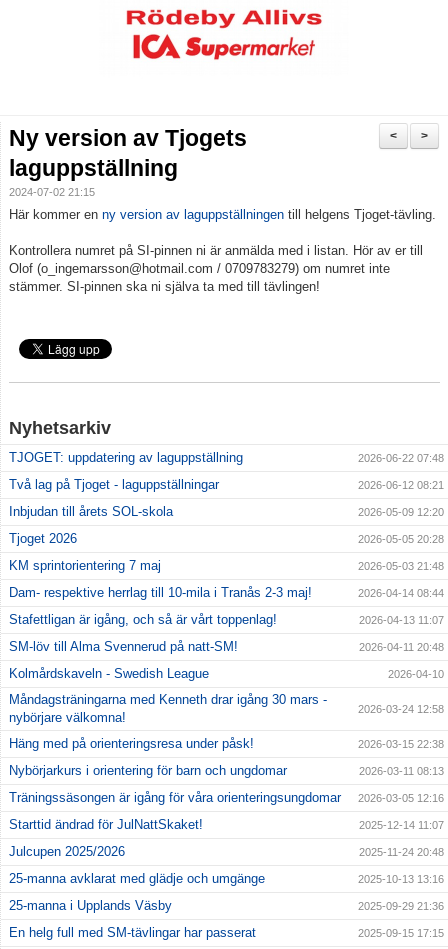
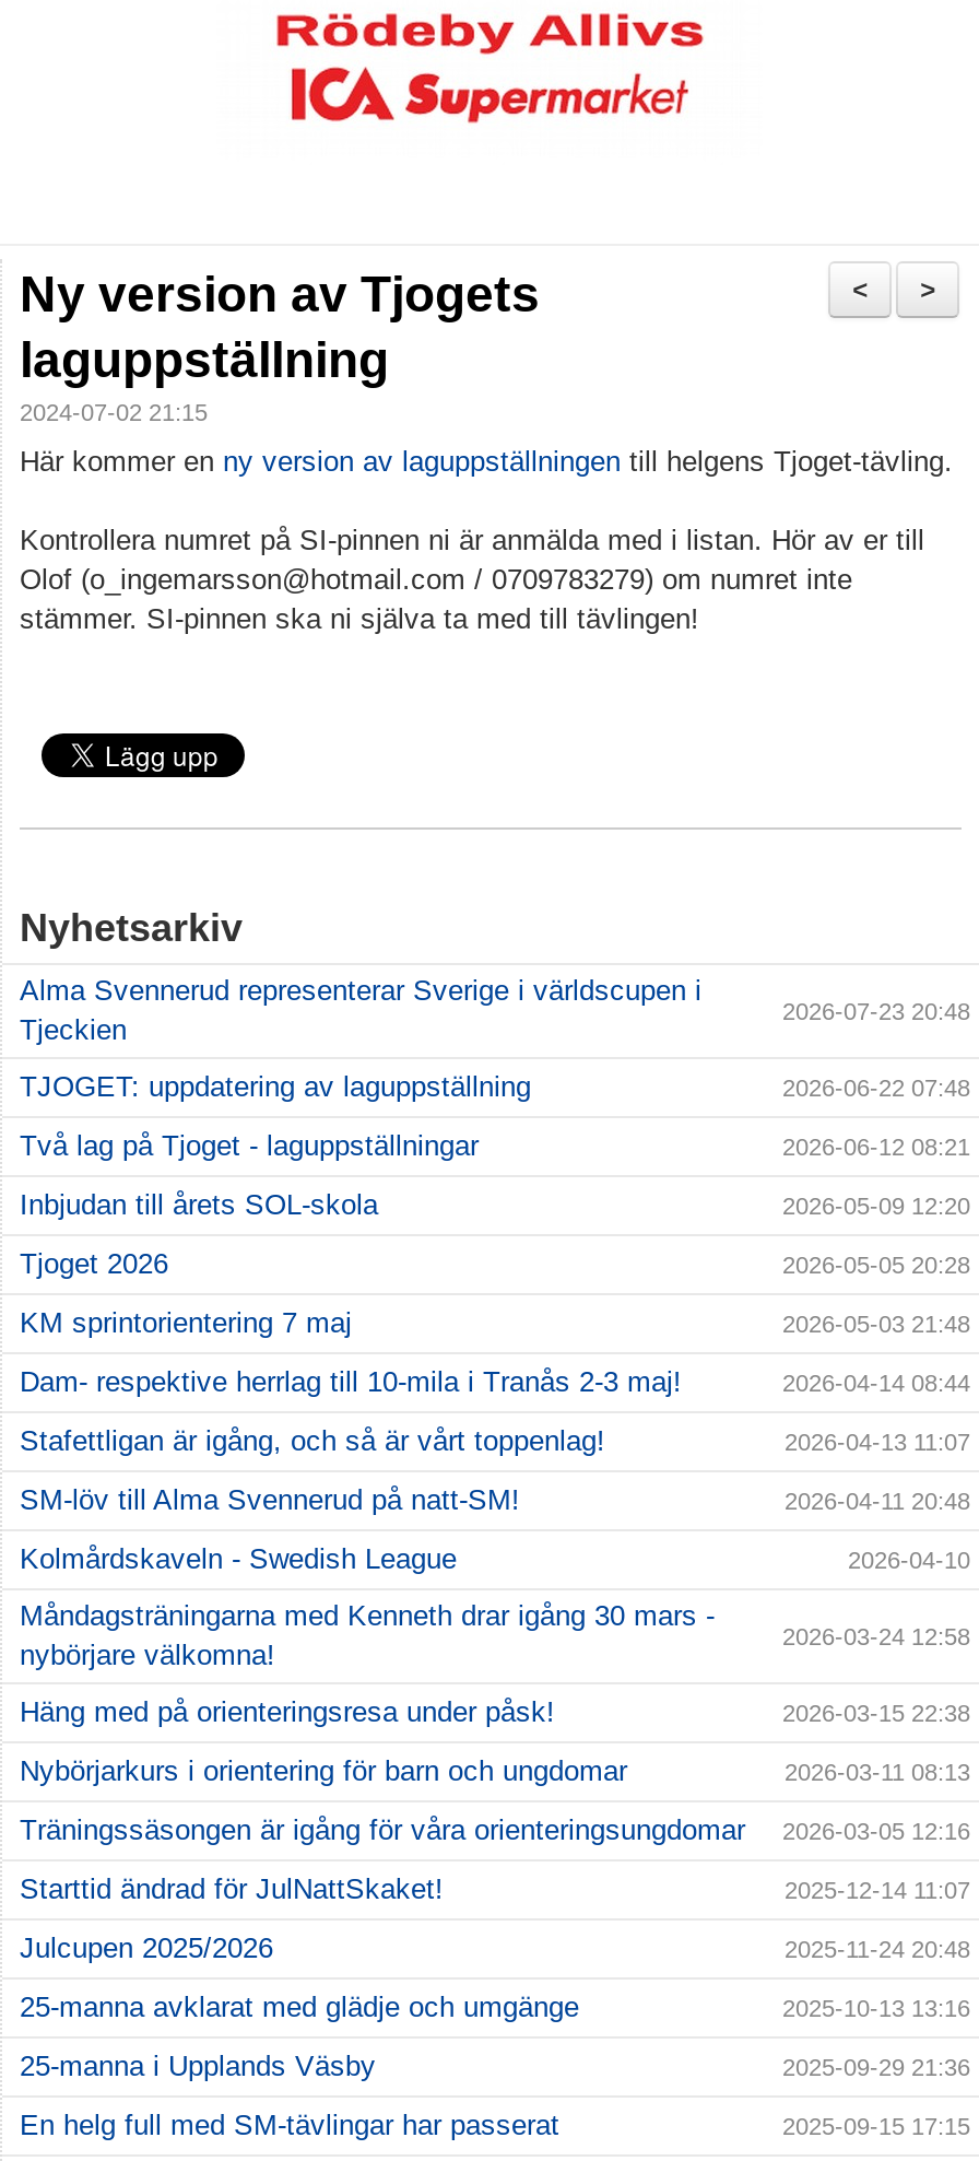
+ Alma Svennerud representerar Sverige i världscupen i
+ Tjeckien

+ 2026-07-23 20:48
